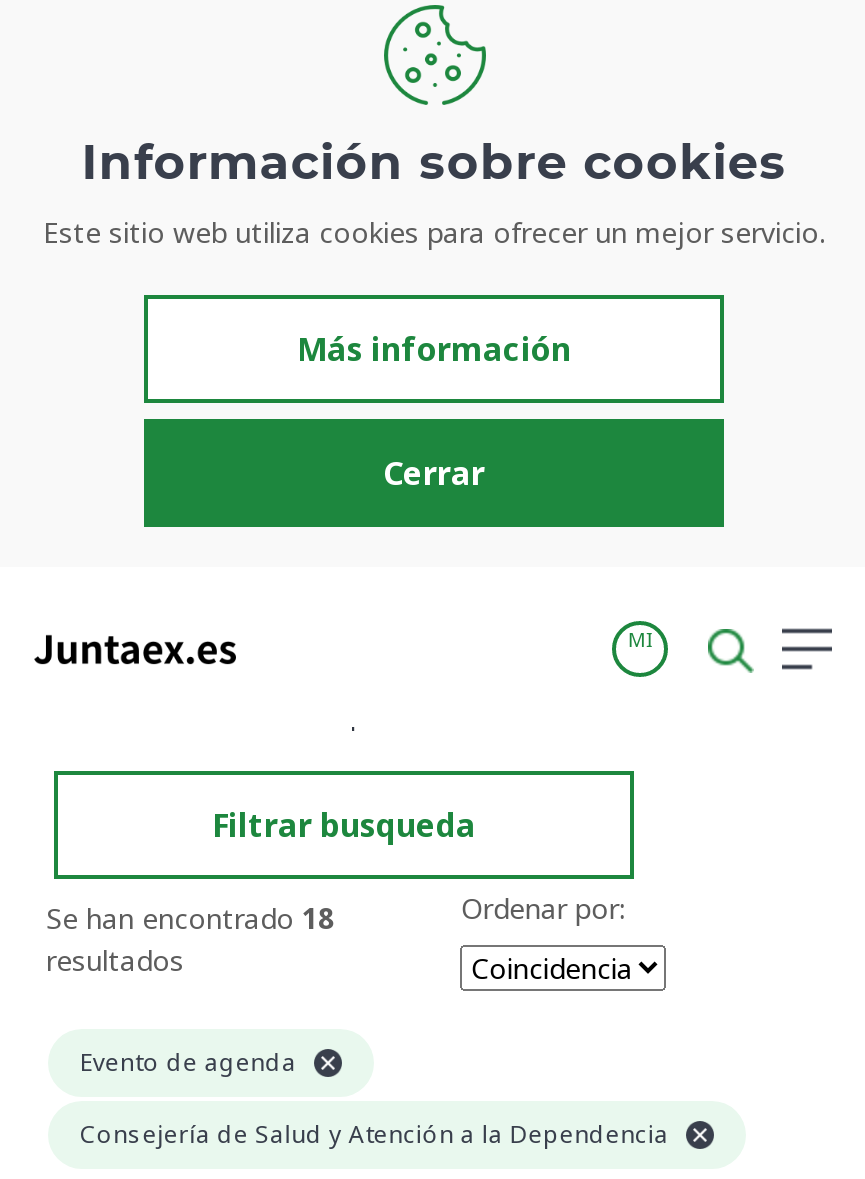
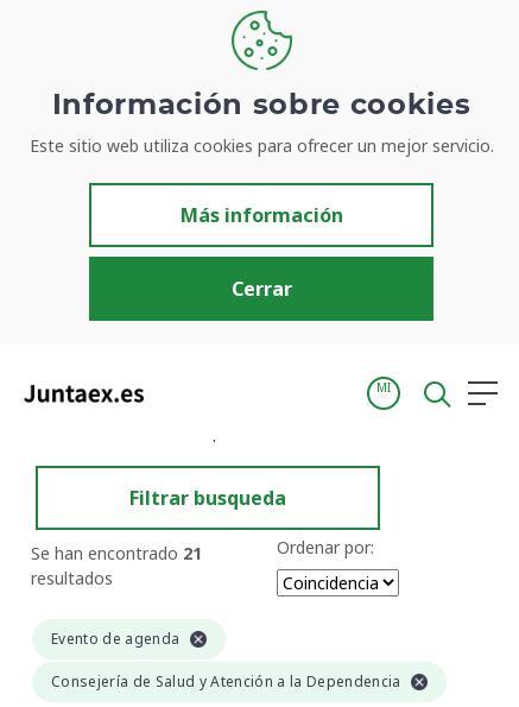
- Se han encontrado 18
+ Se han encontrado 21
